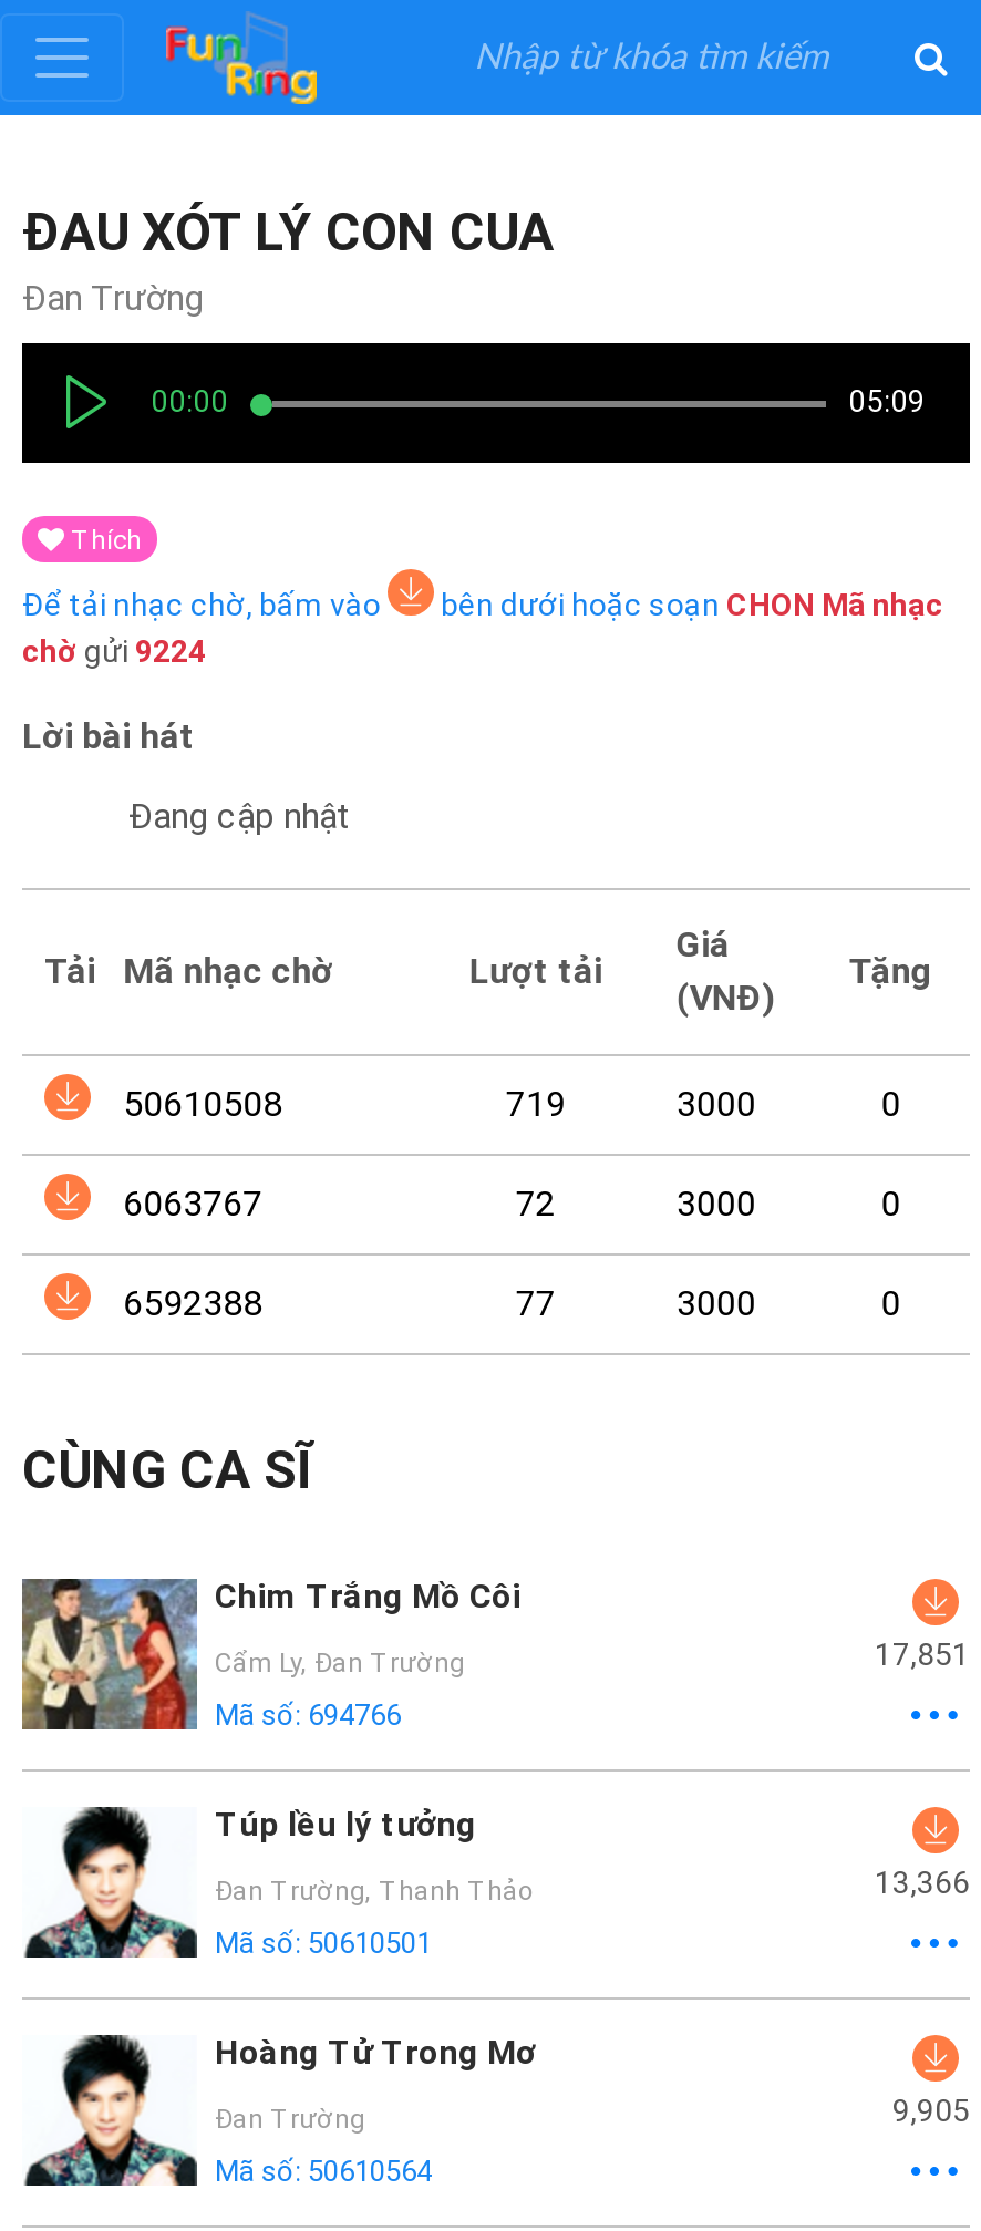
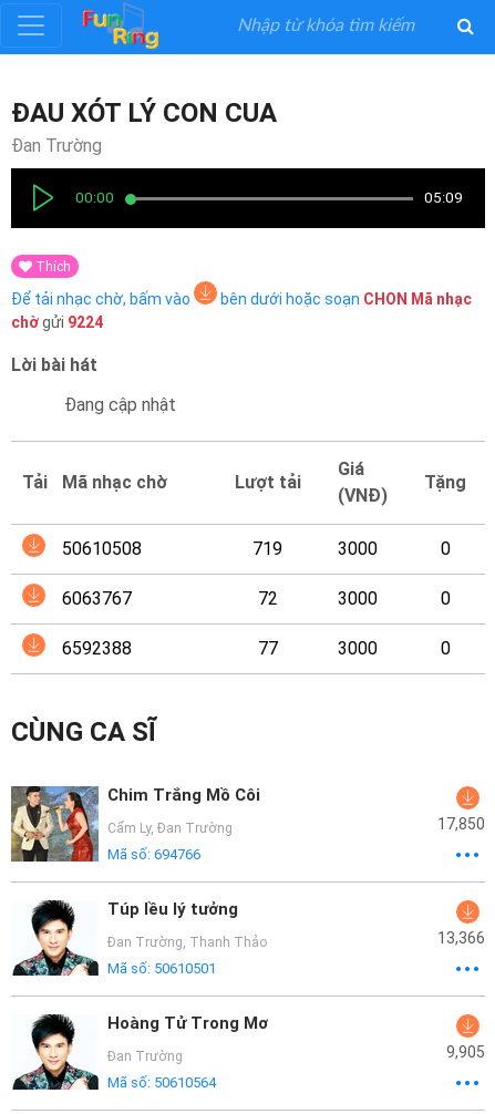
- 17,851
+ 17,850
